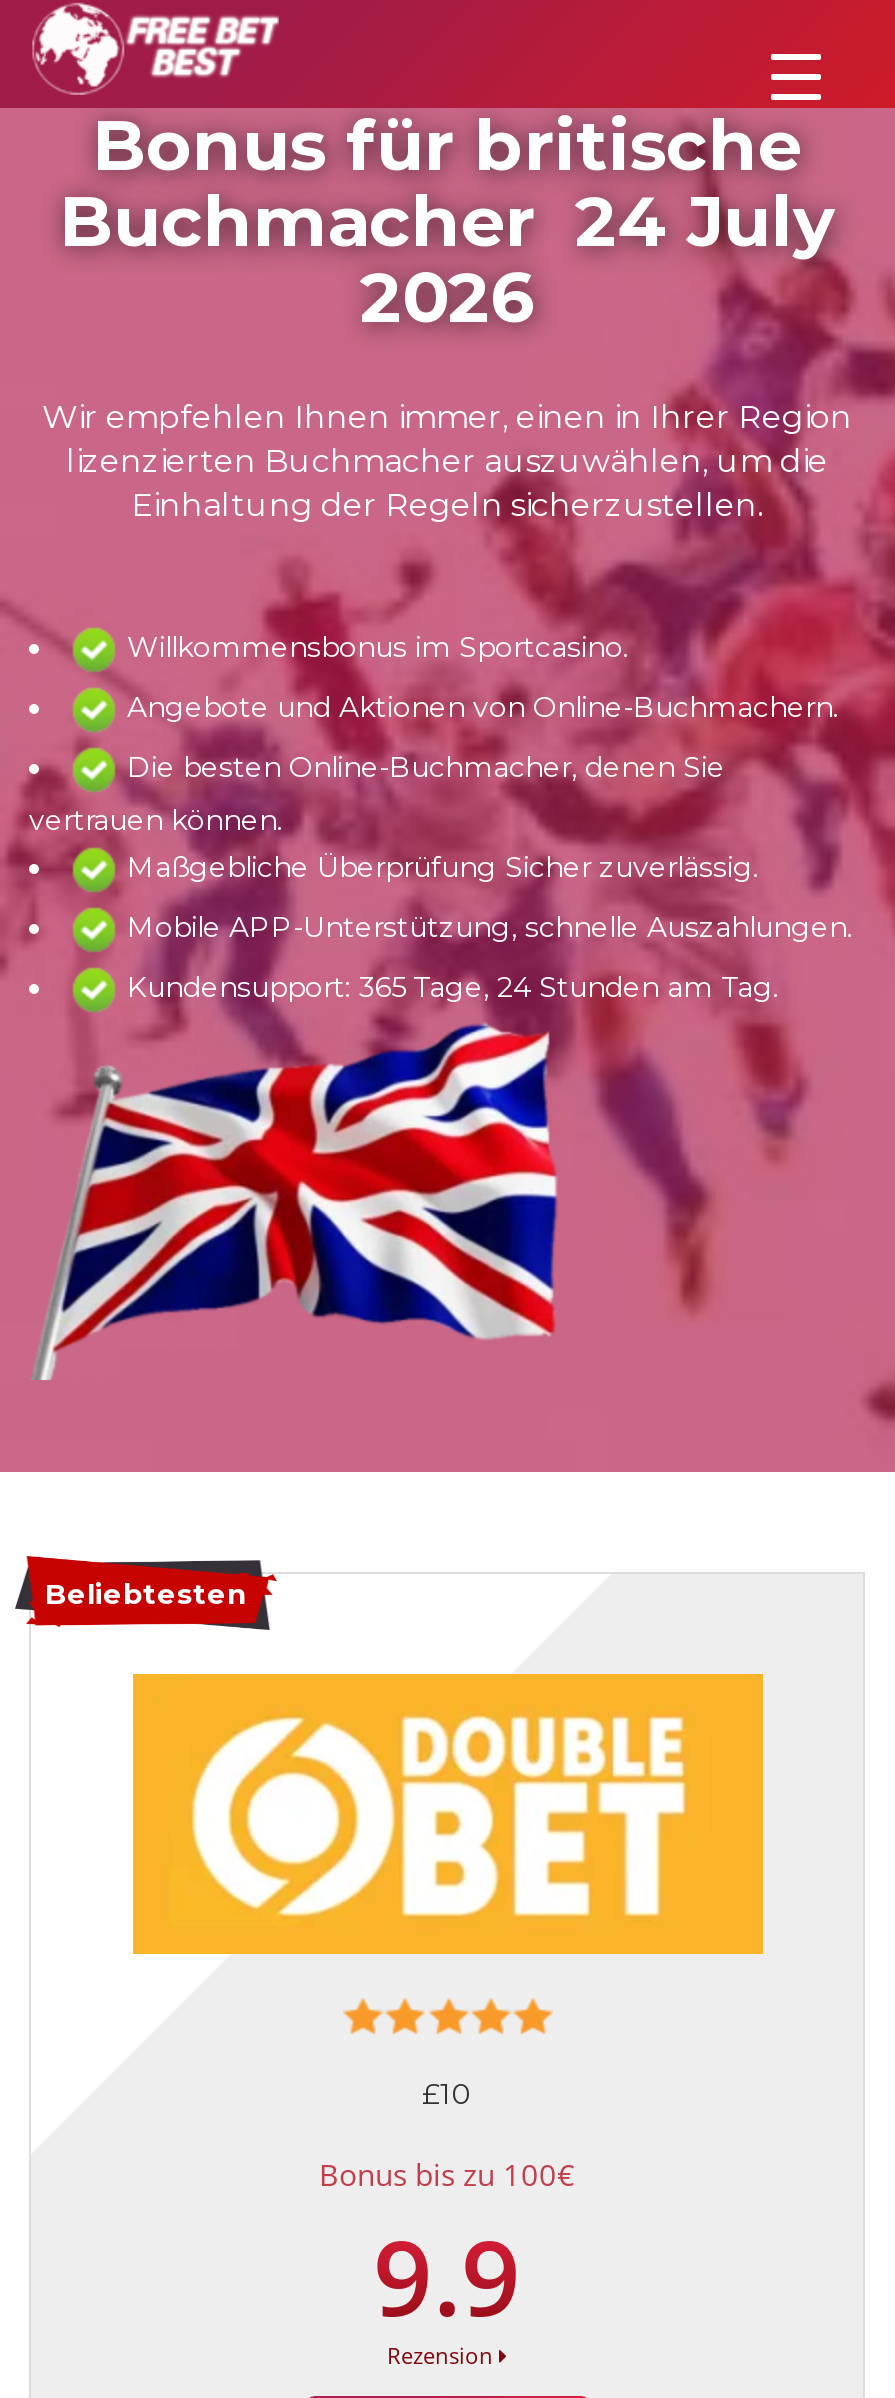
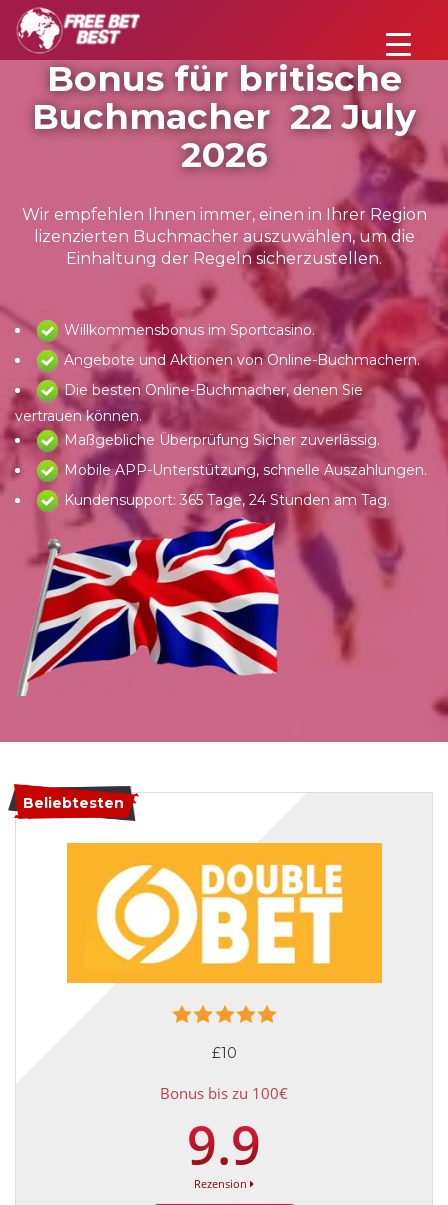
- Buchmacher 24 July
+ Buchmacher 22 July
